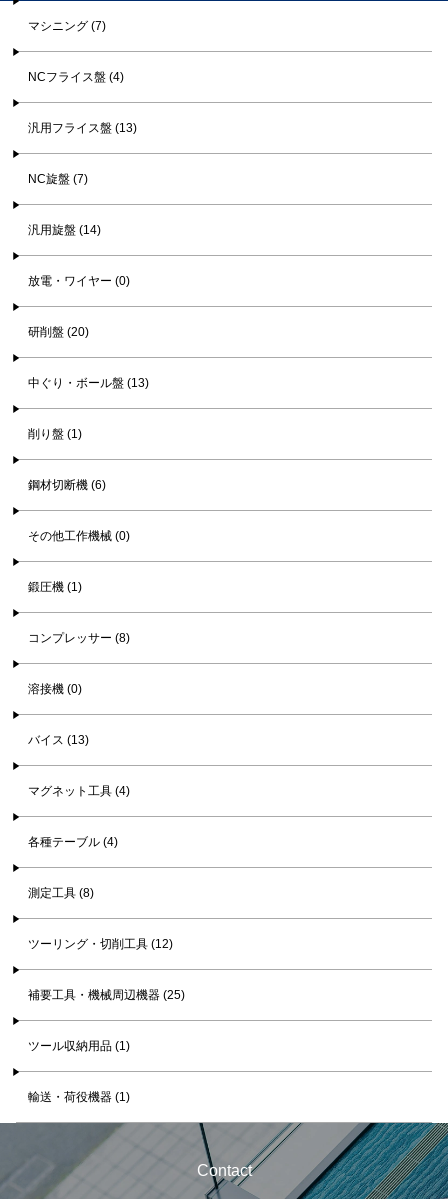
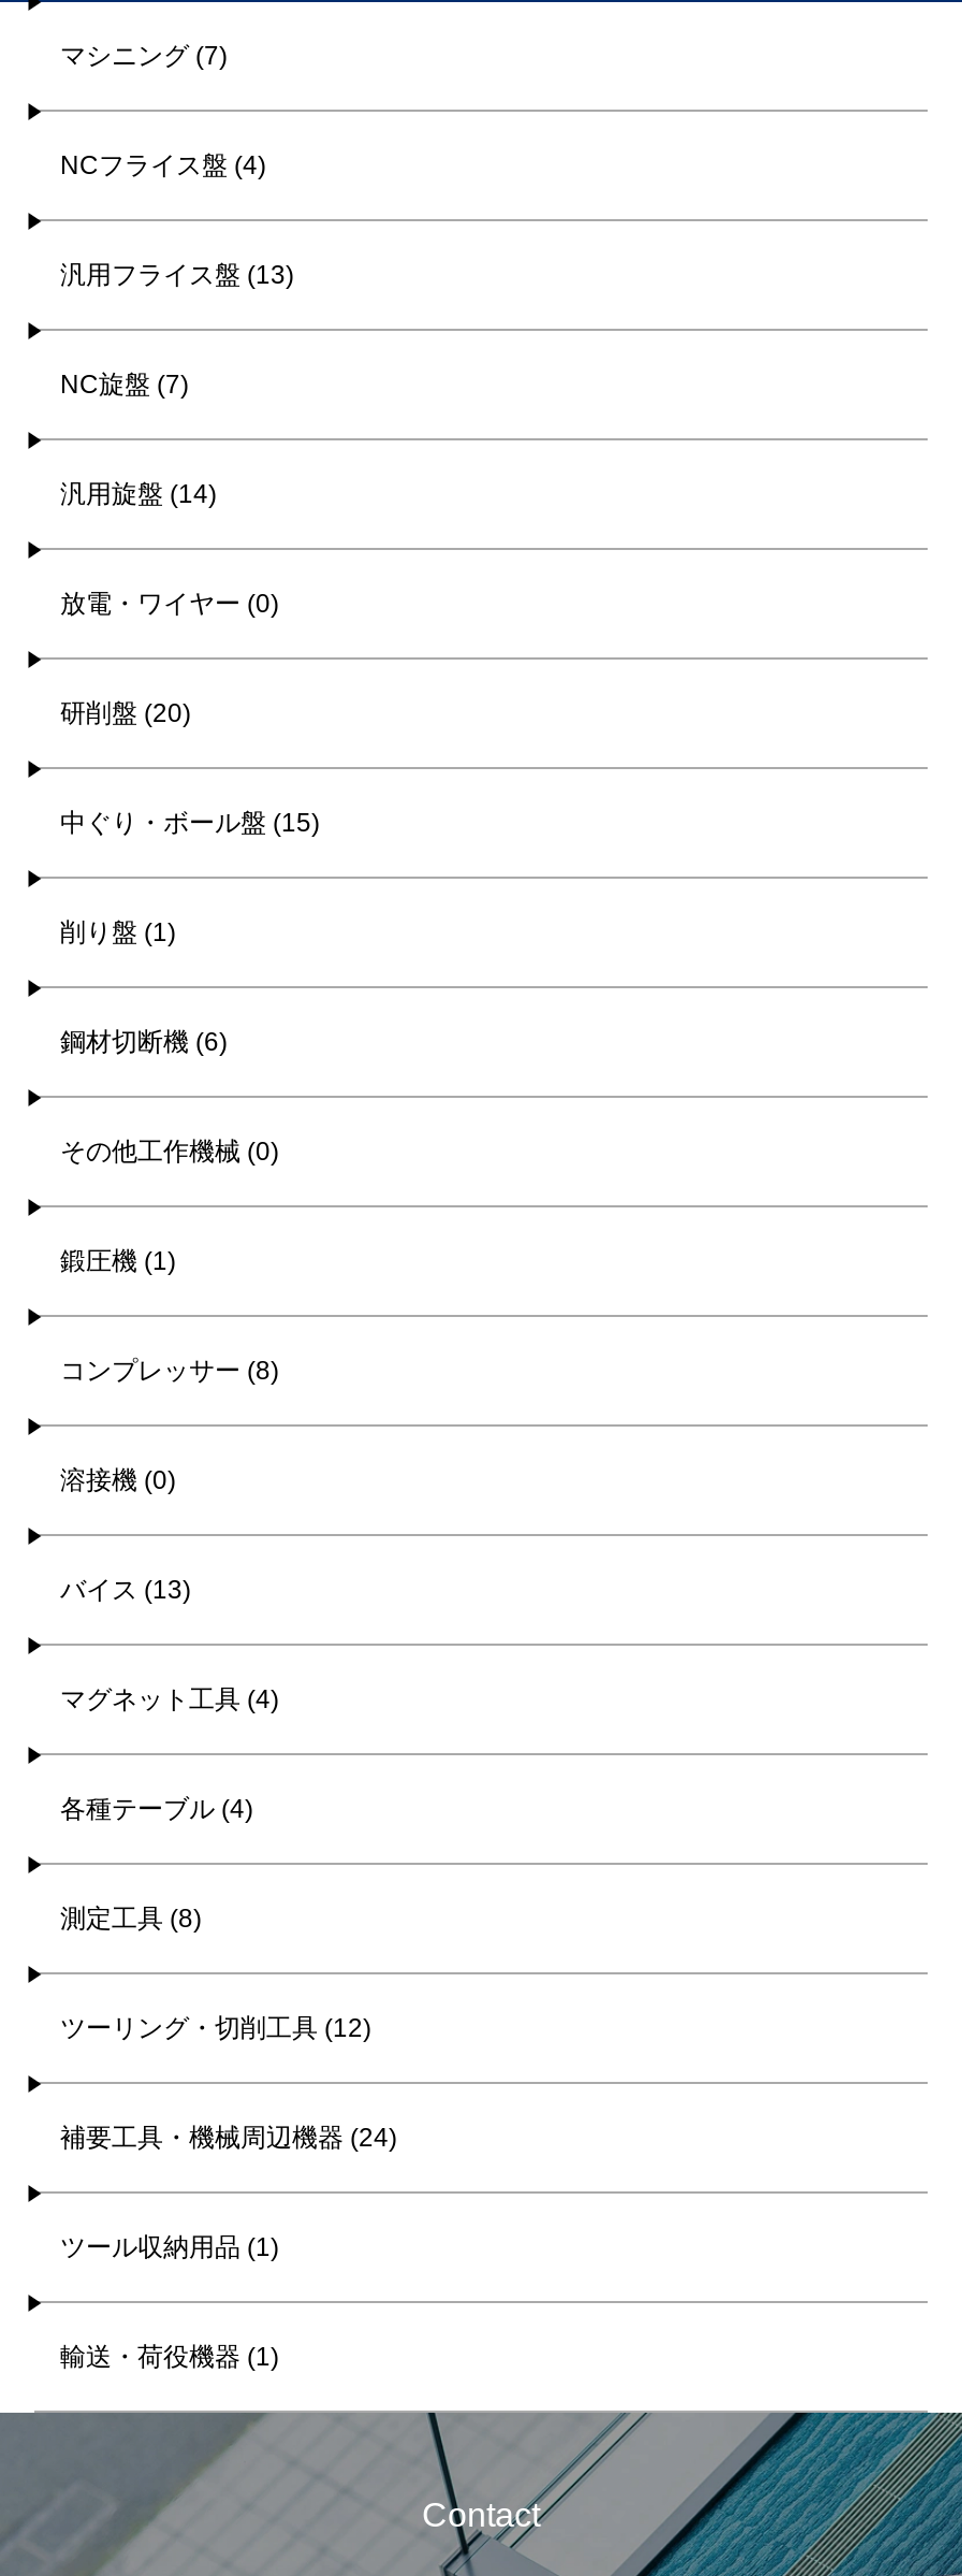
- 中ぐり・ボール盤 (13)
+ 中ぐり・ボール盤 (15)

- 補要工具・機械周辺機器 (25)
+ 補要工具・機械周辺機器 (24)
